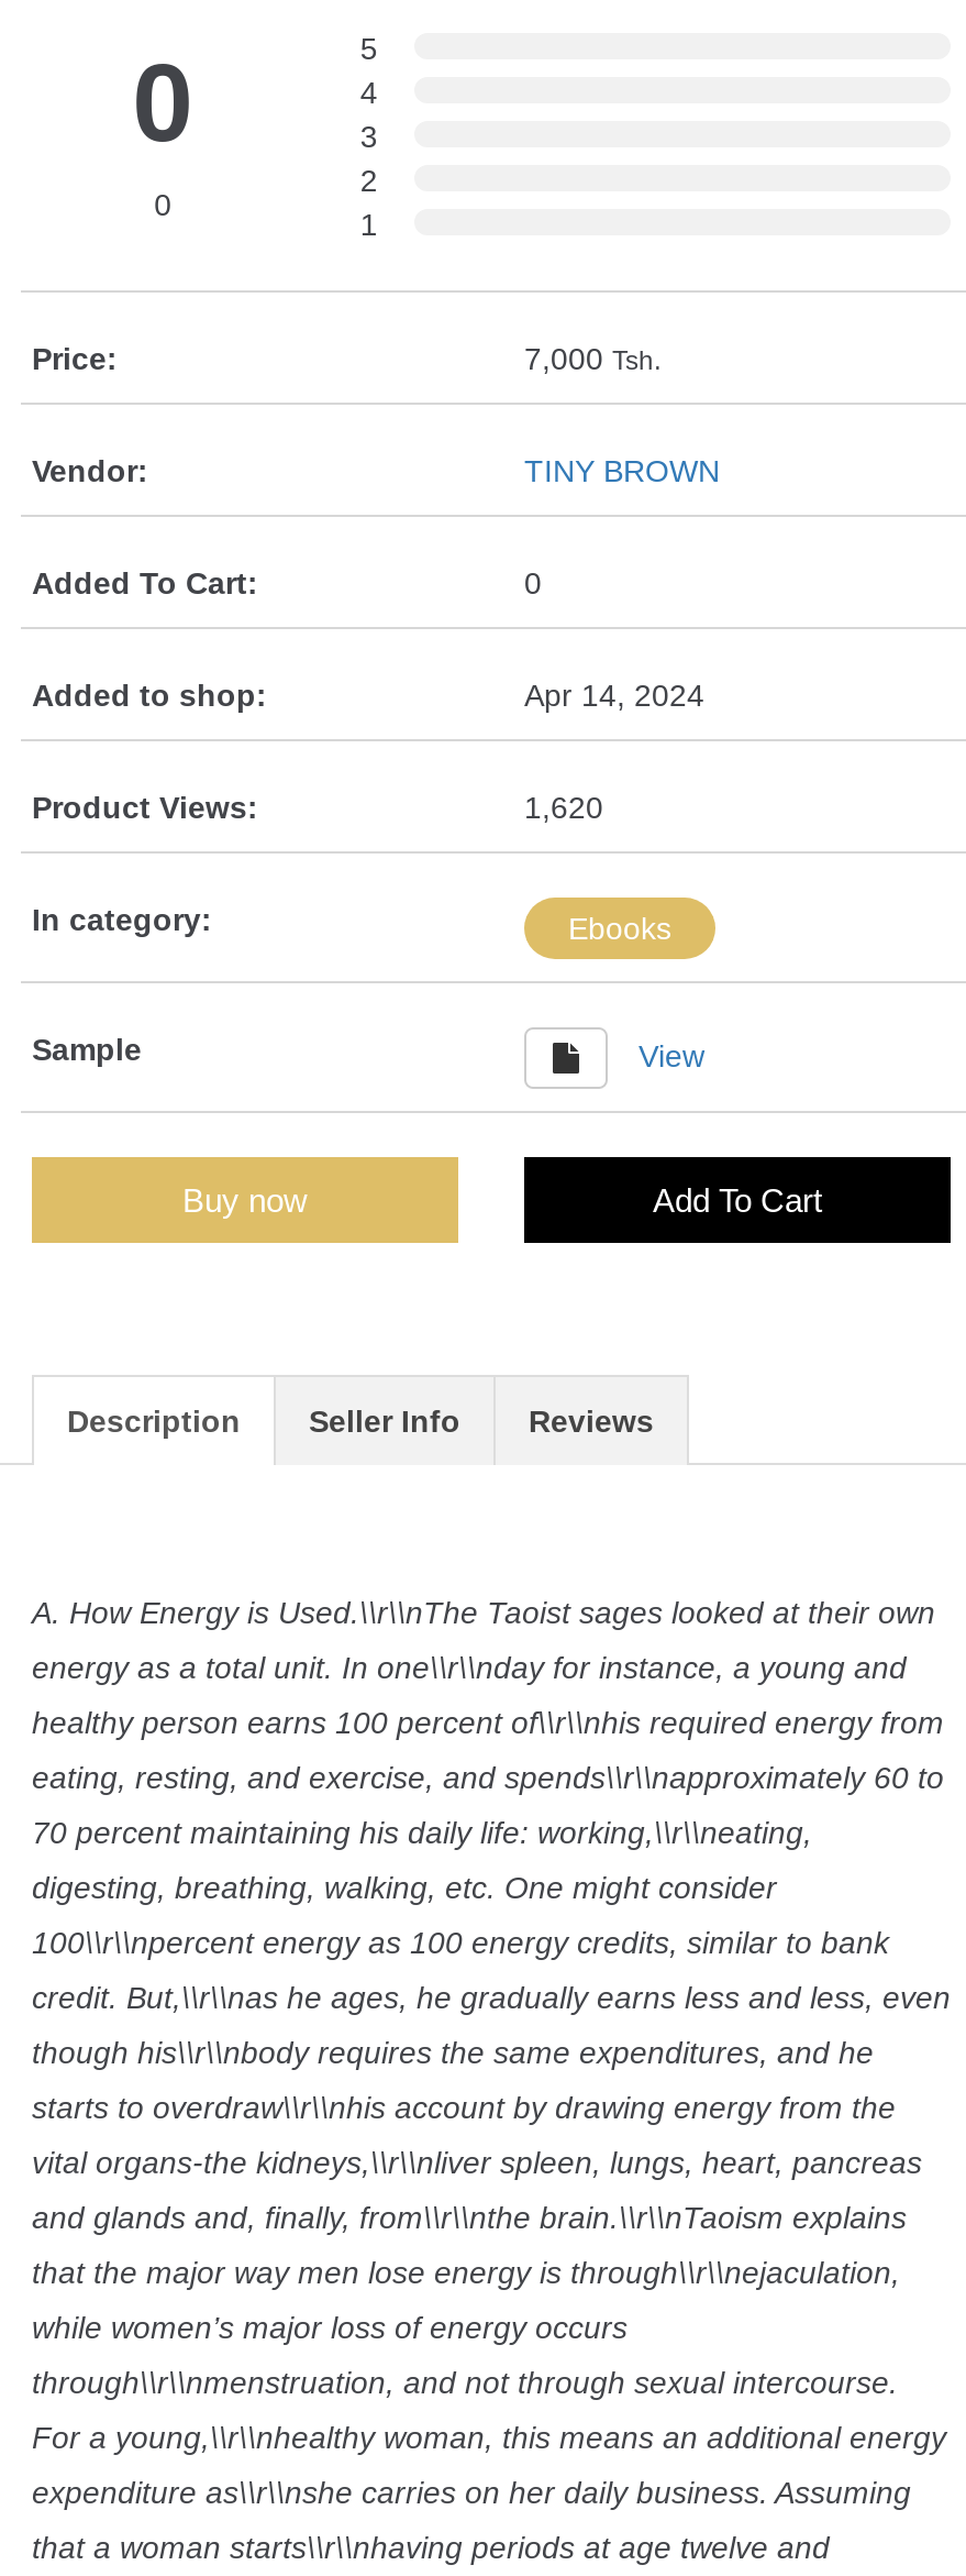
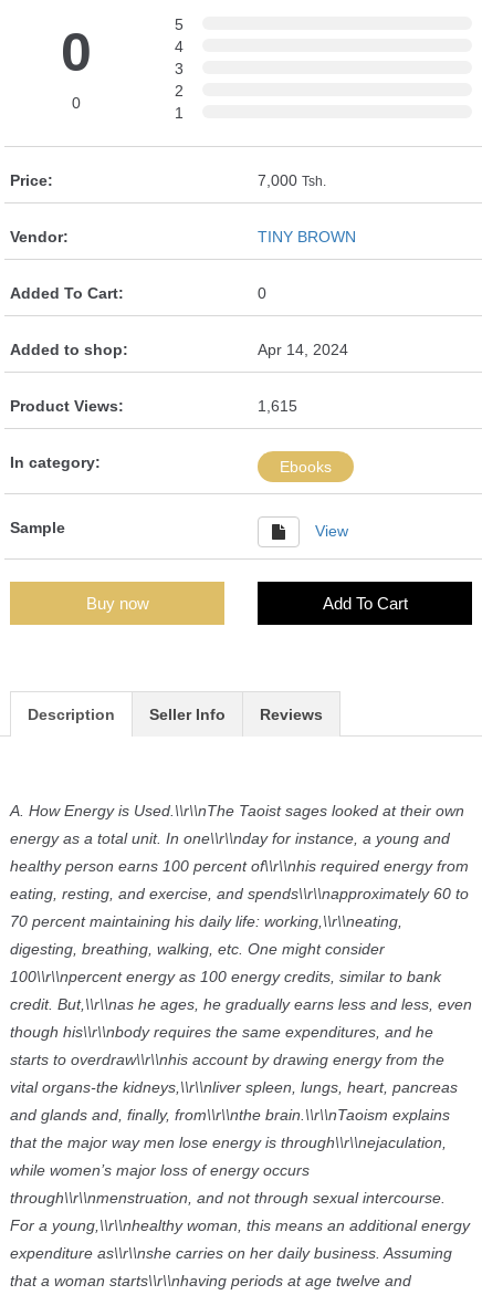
- 1,620
+ 1,615
